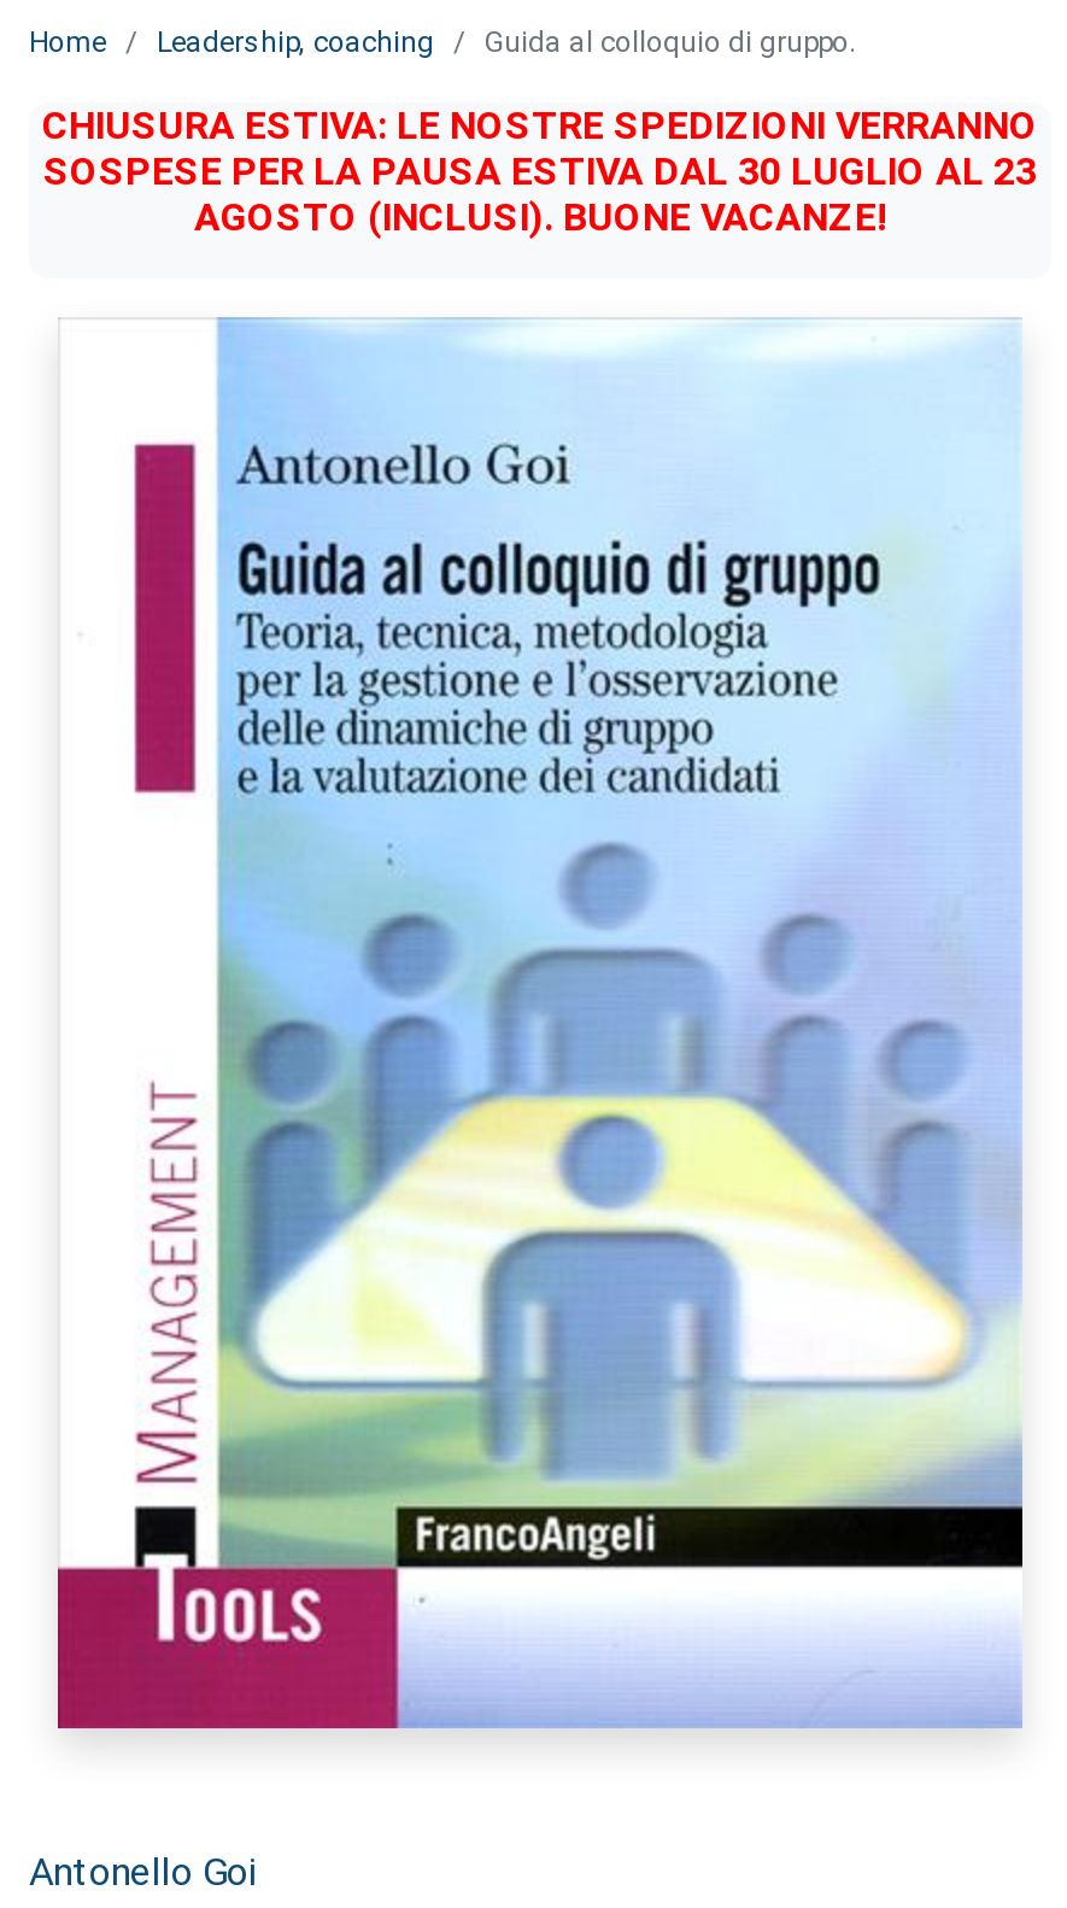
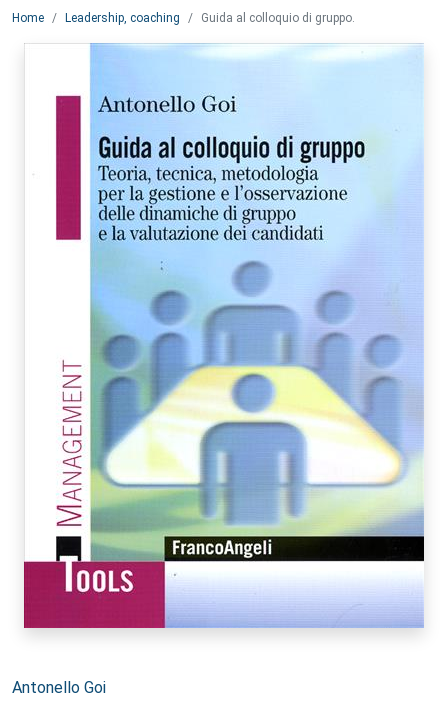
- CHIUSURA ESTIVA: LE NOSTRE SPEDIZIONI VERRANNO
- SOSPESE PER LA PAUSA ESTIVA DAL 30 LUGLIO AL 23
- AGOSTO (INCLUSI). BUONE VACANZE!
